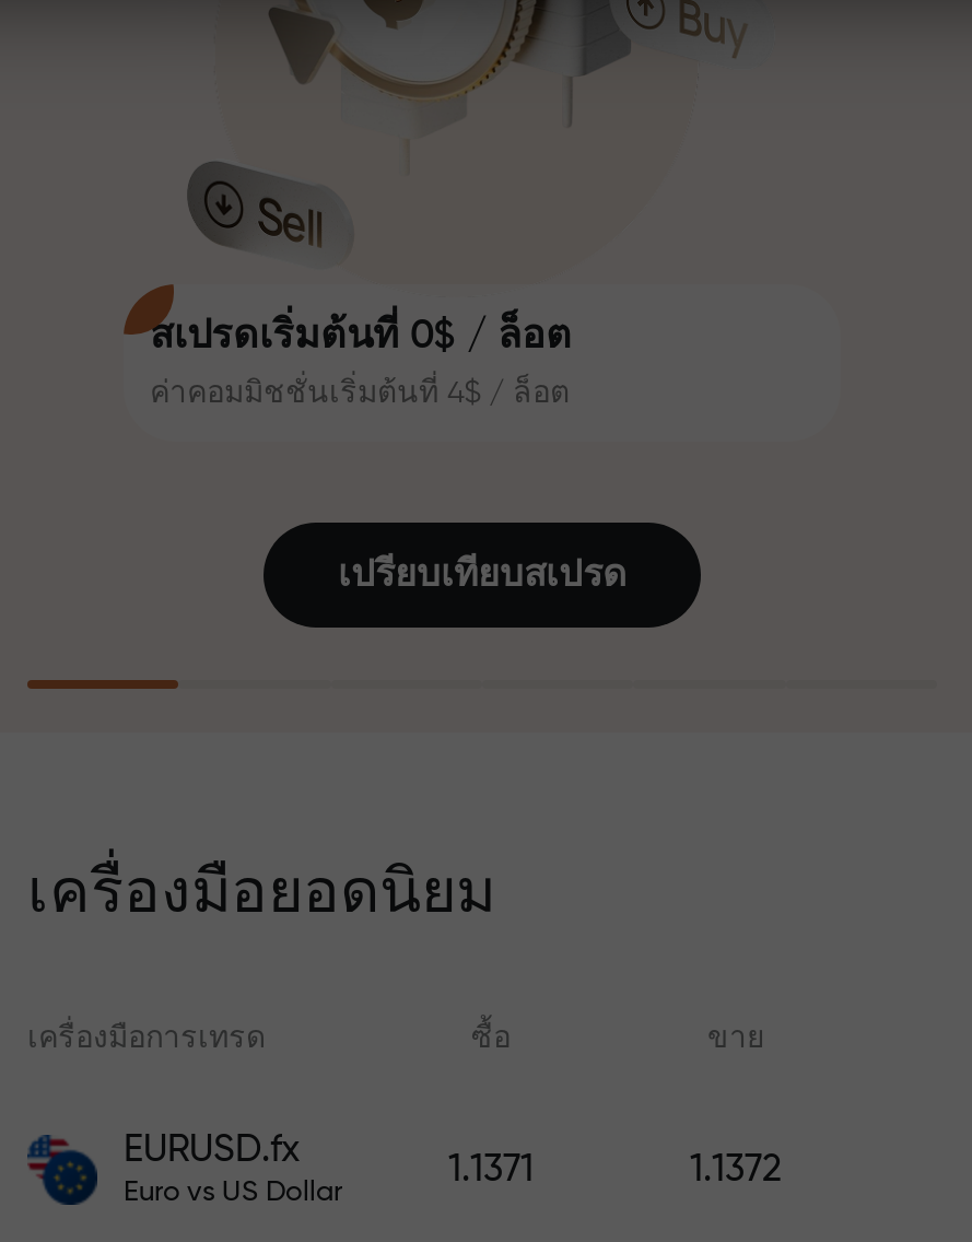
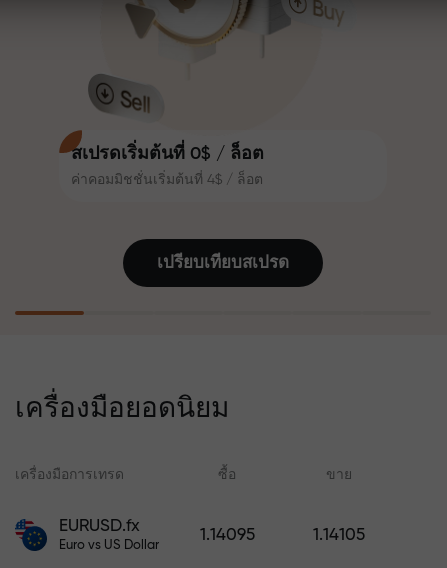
- 1.1371
+ 1.14095

- 1.1372
+ 1.14105
